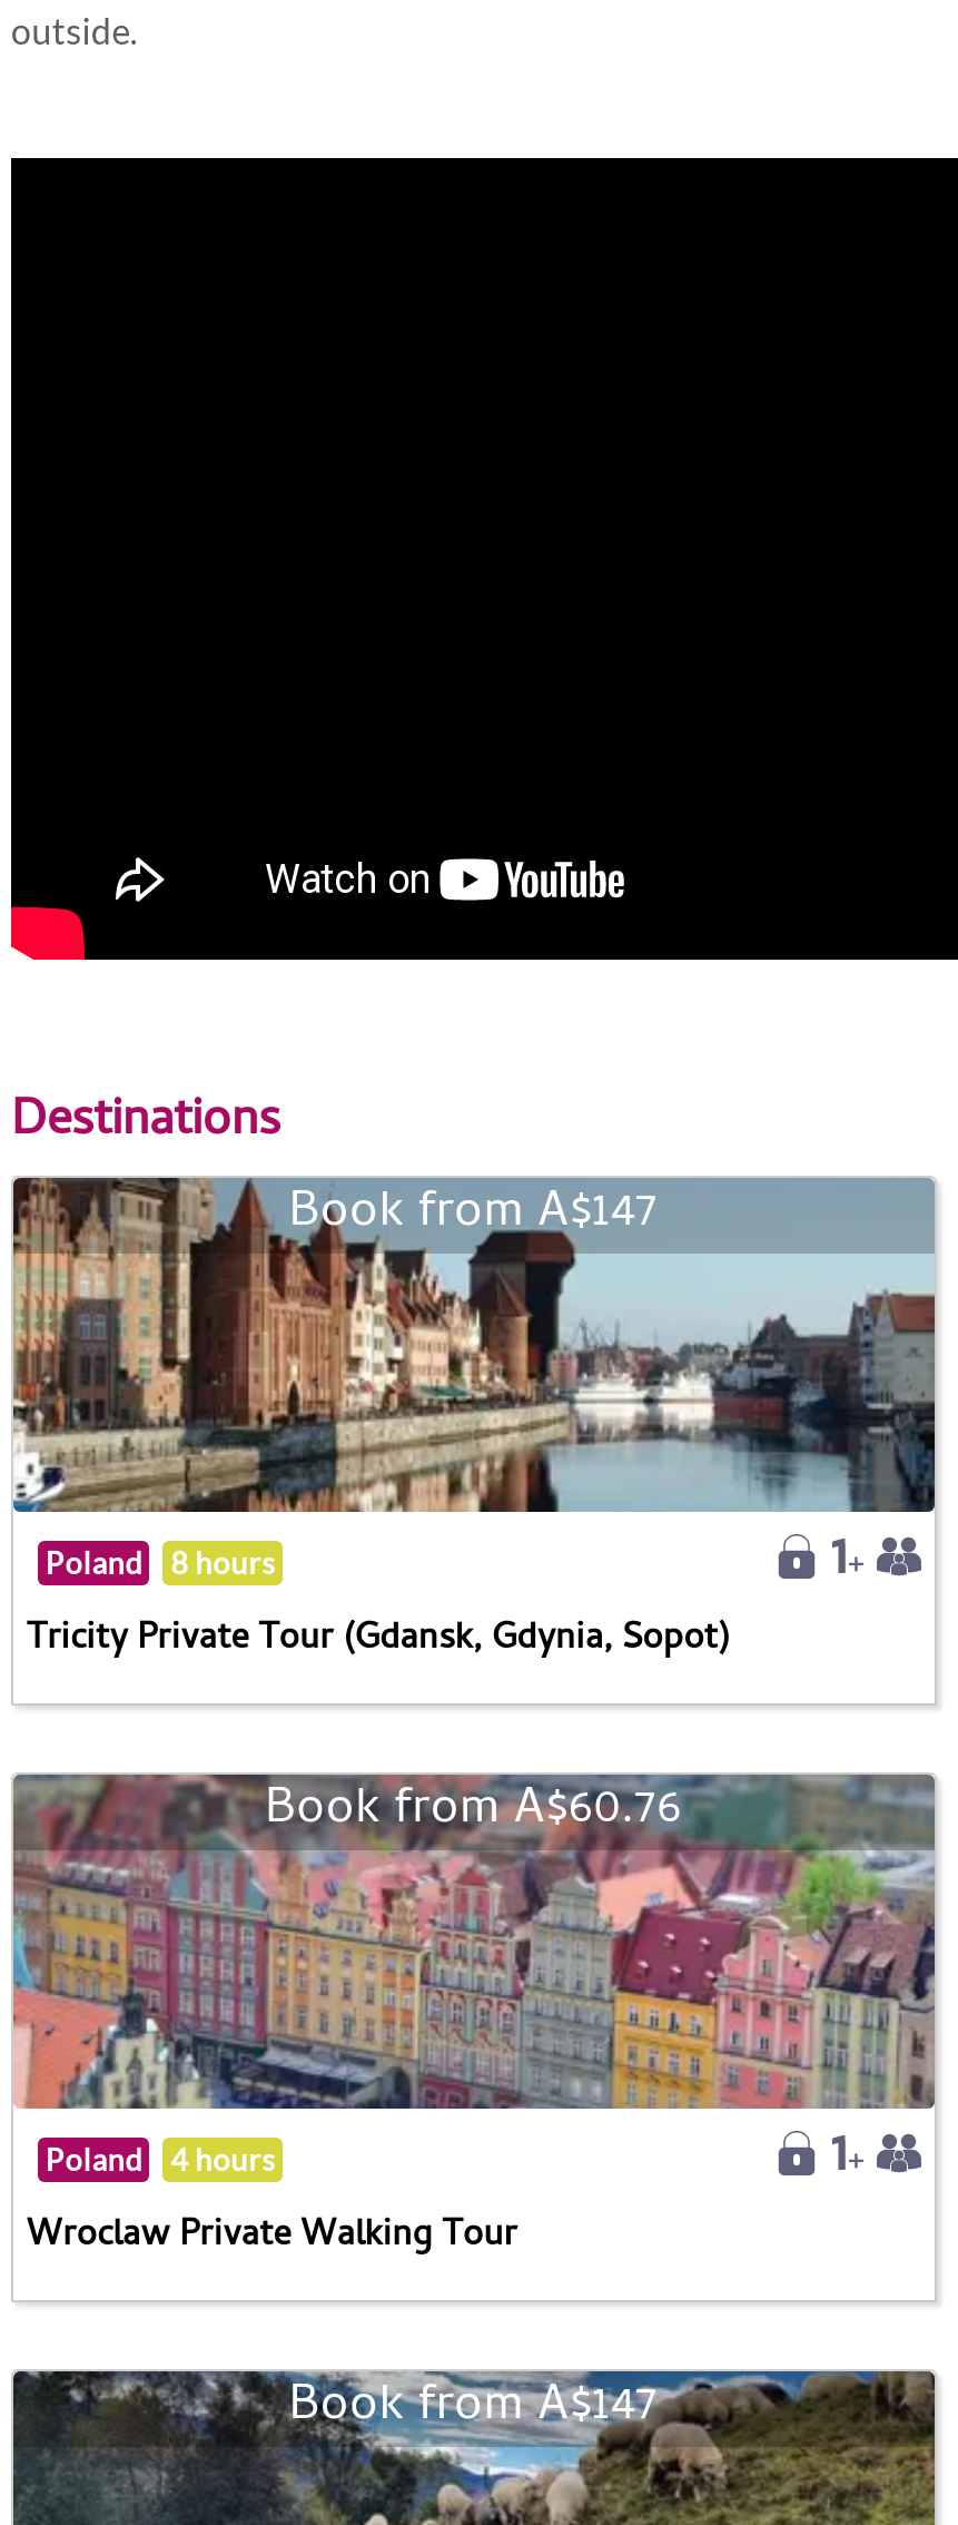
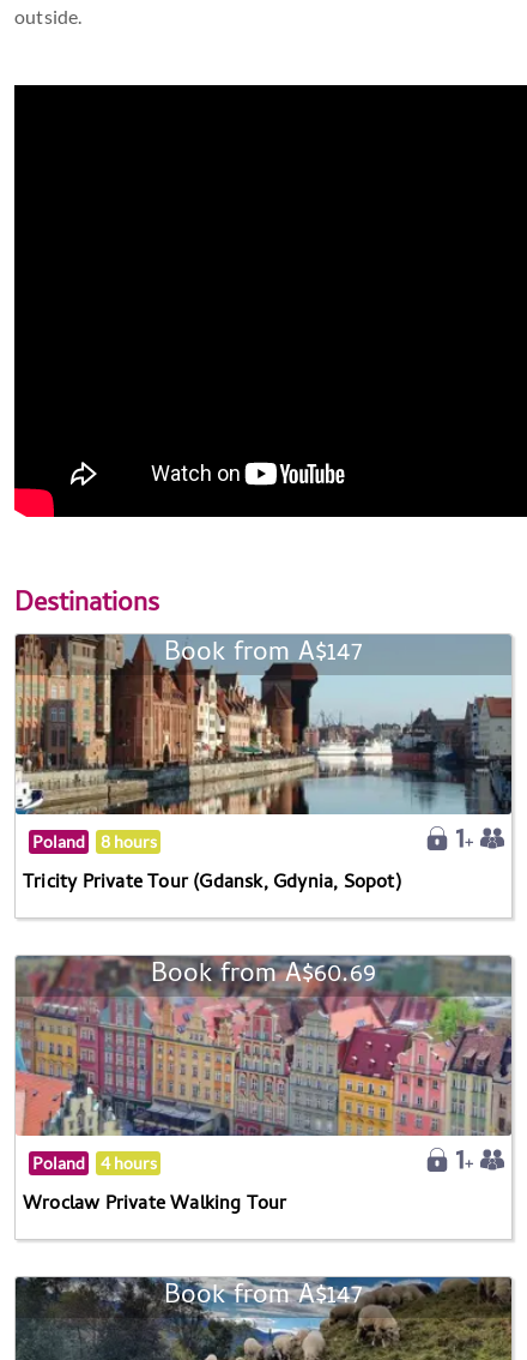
- Book from A$60.76
+ Book from A$60.69
